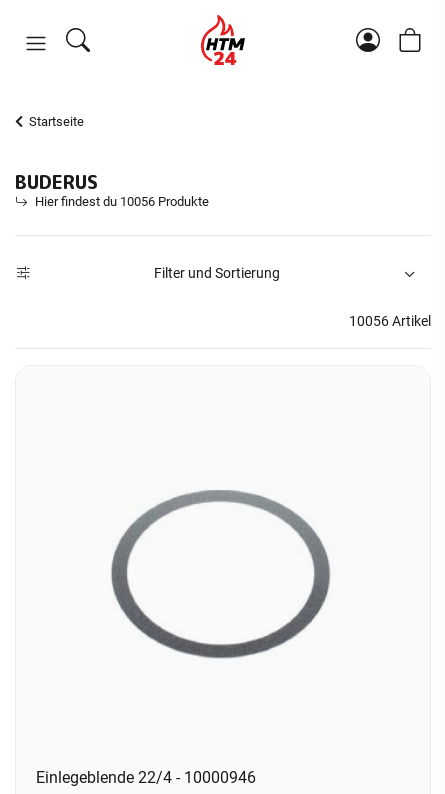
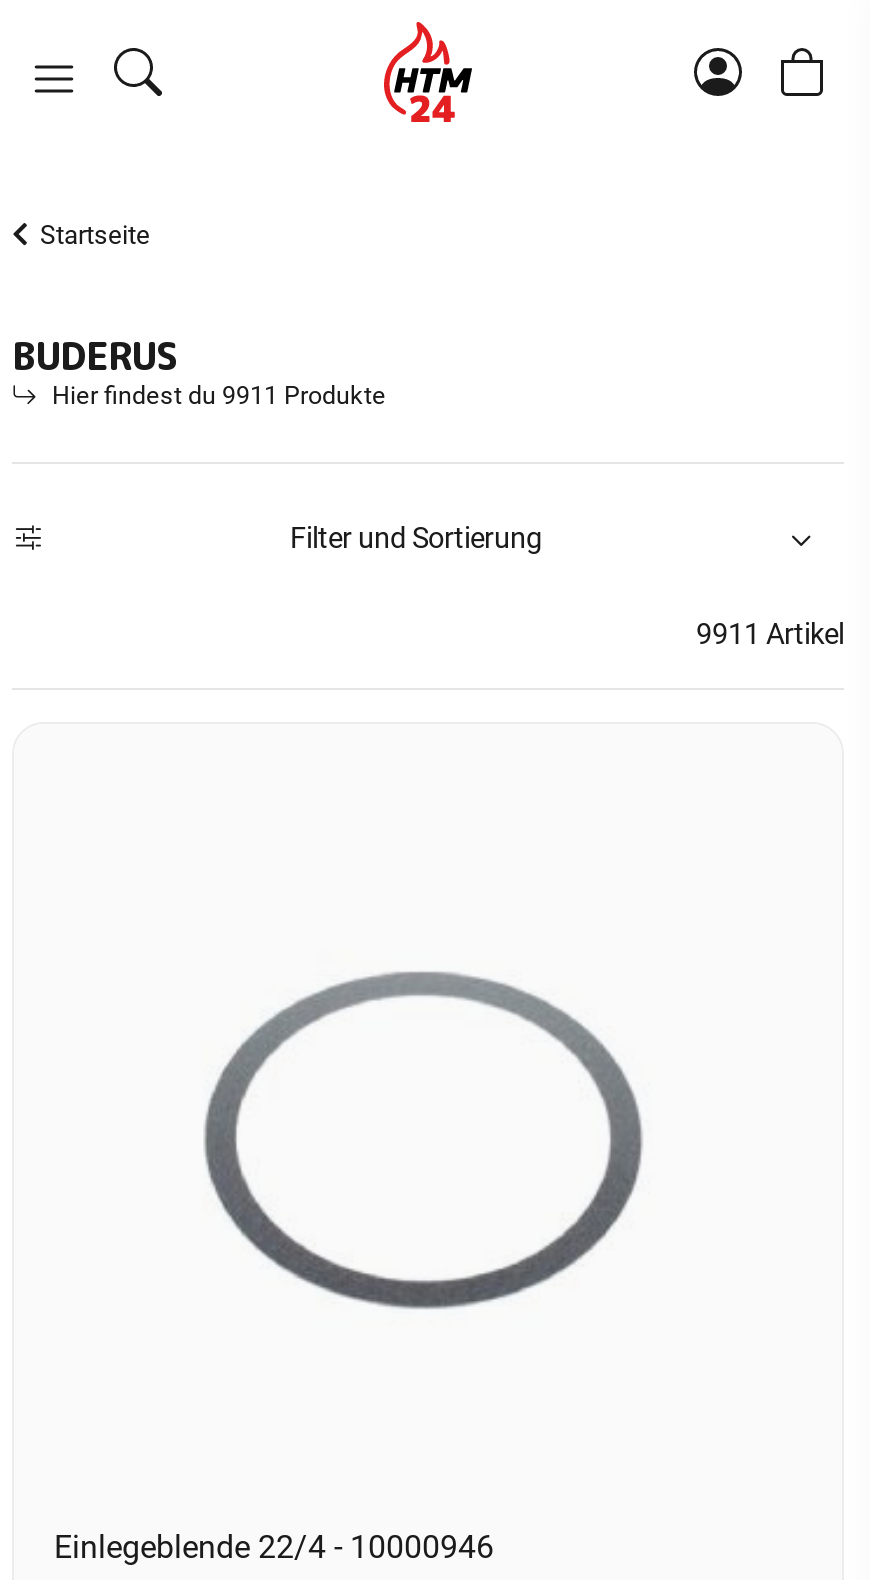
- Hier findest du 10056 Produkte
+ Hier findest du 9911 Produkte

- 10056 Artikel
+ 9911 Artikel
